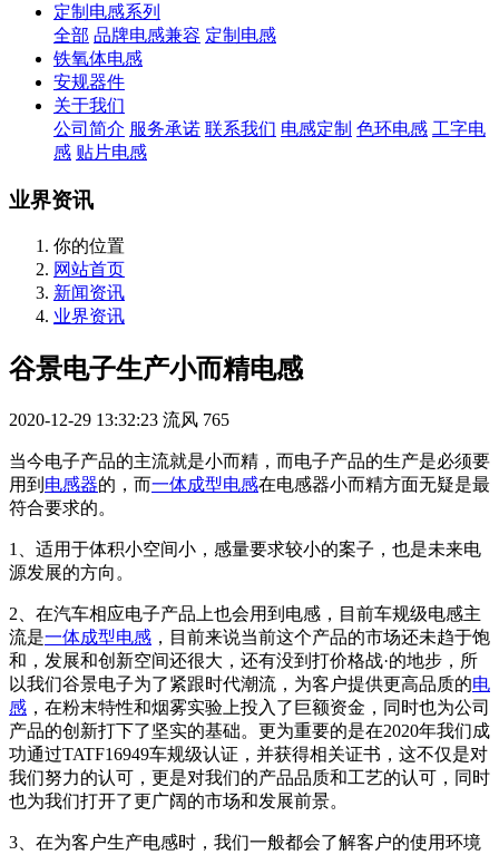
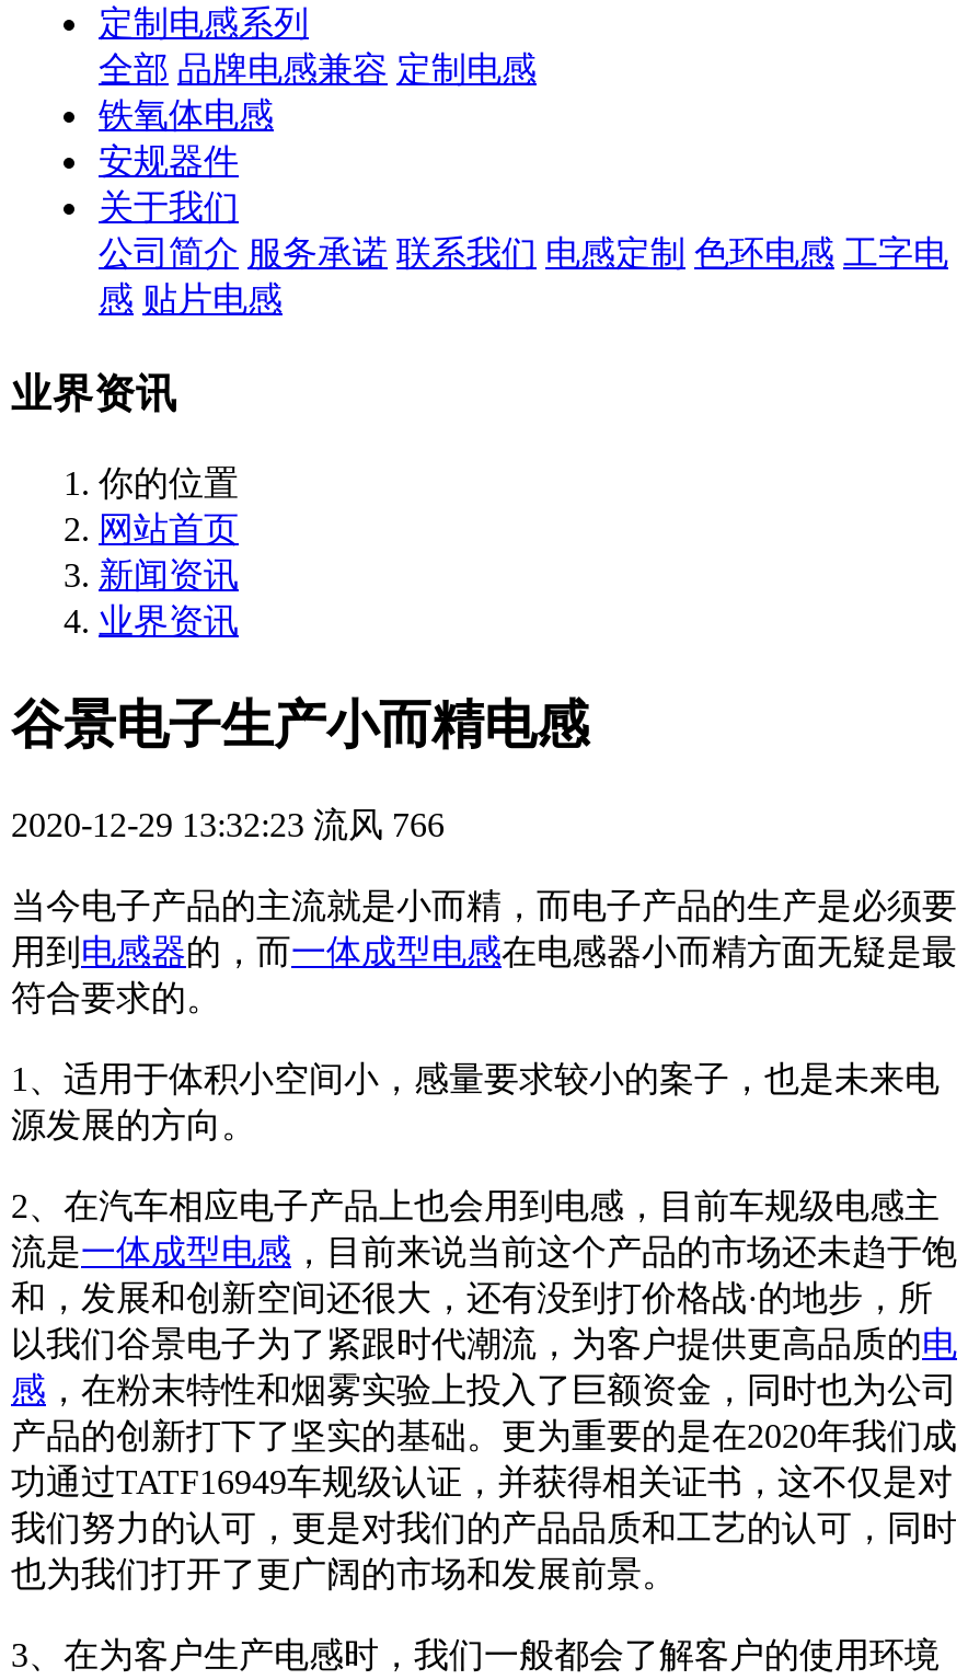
- 2020-12-29 13:32:23 流风 765
+ 2020-12-29 13:32:23 流风 766
